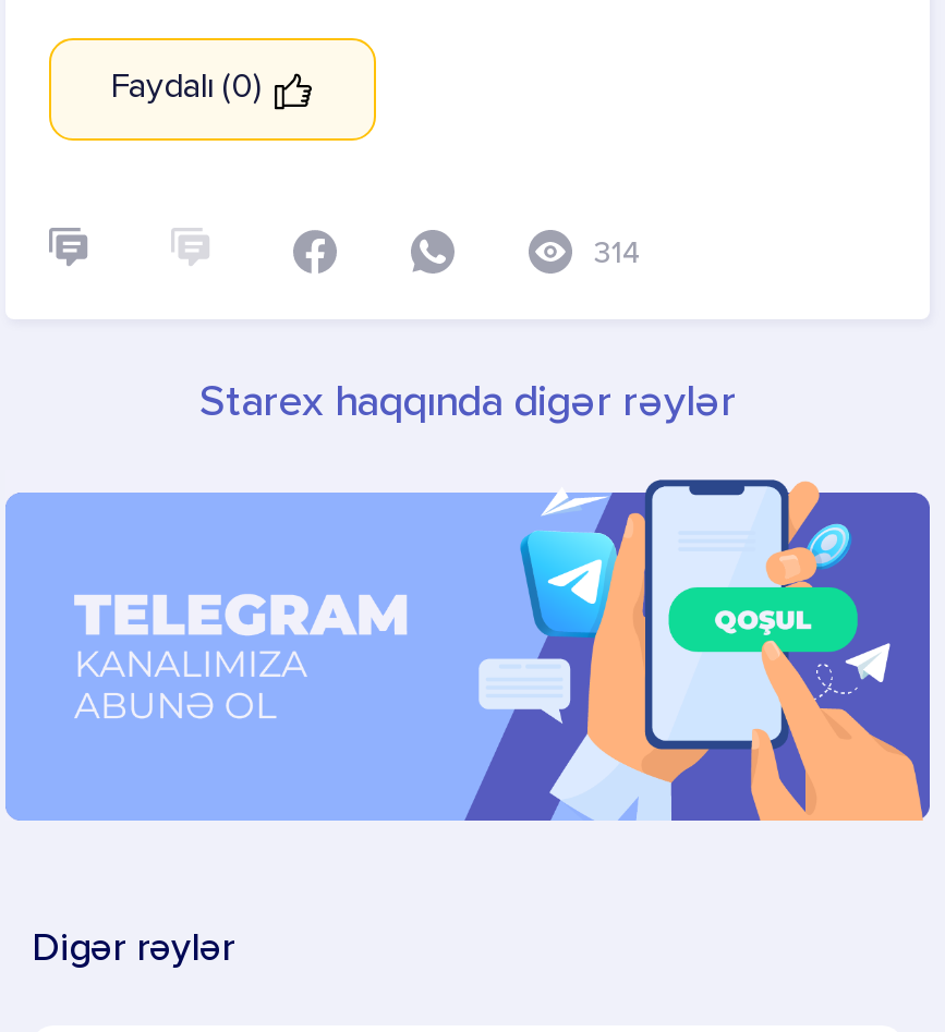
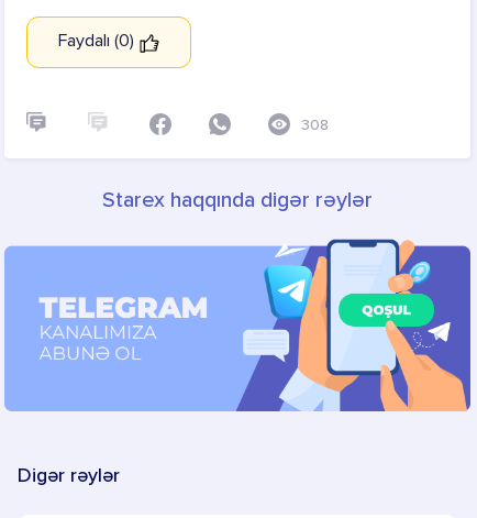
- 314
+ 308
